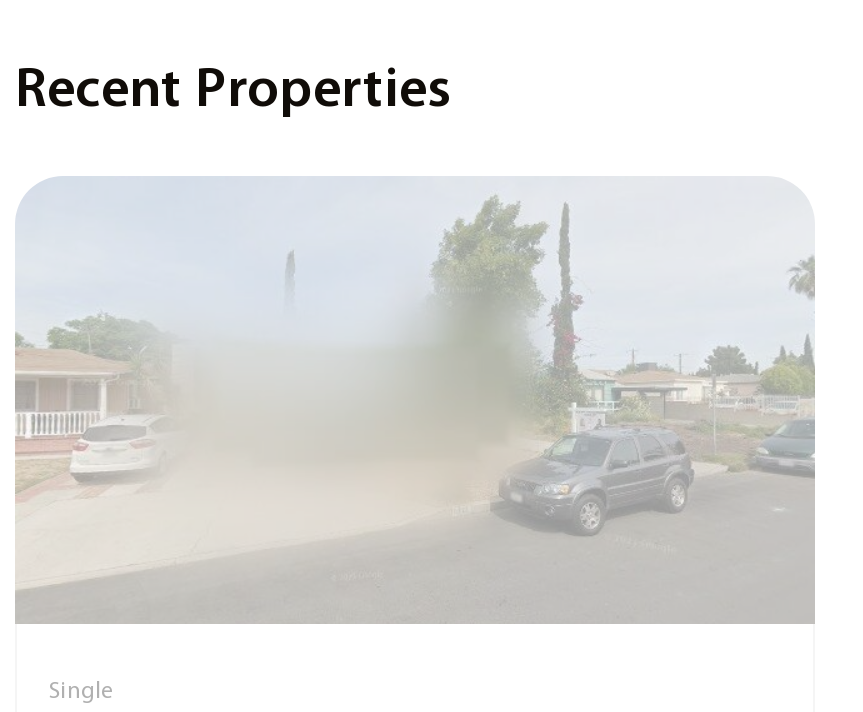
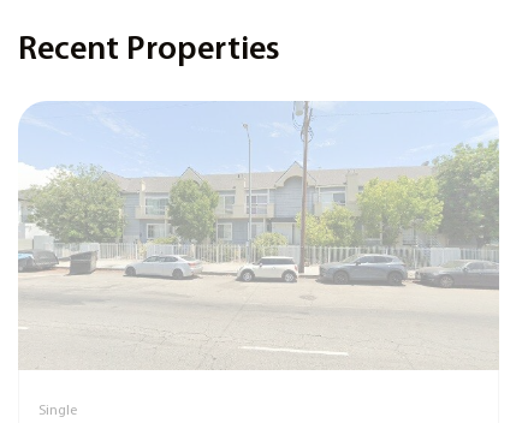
- [image]
+ [image]
